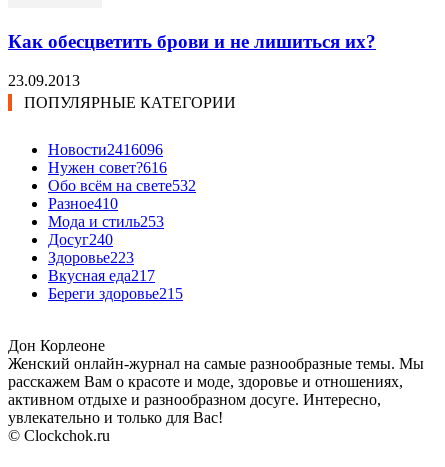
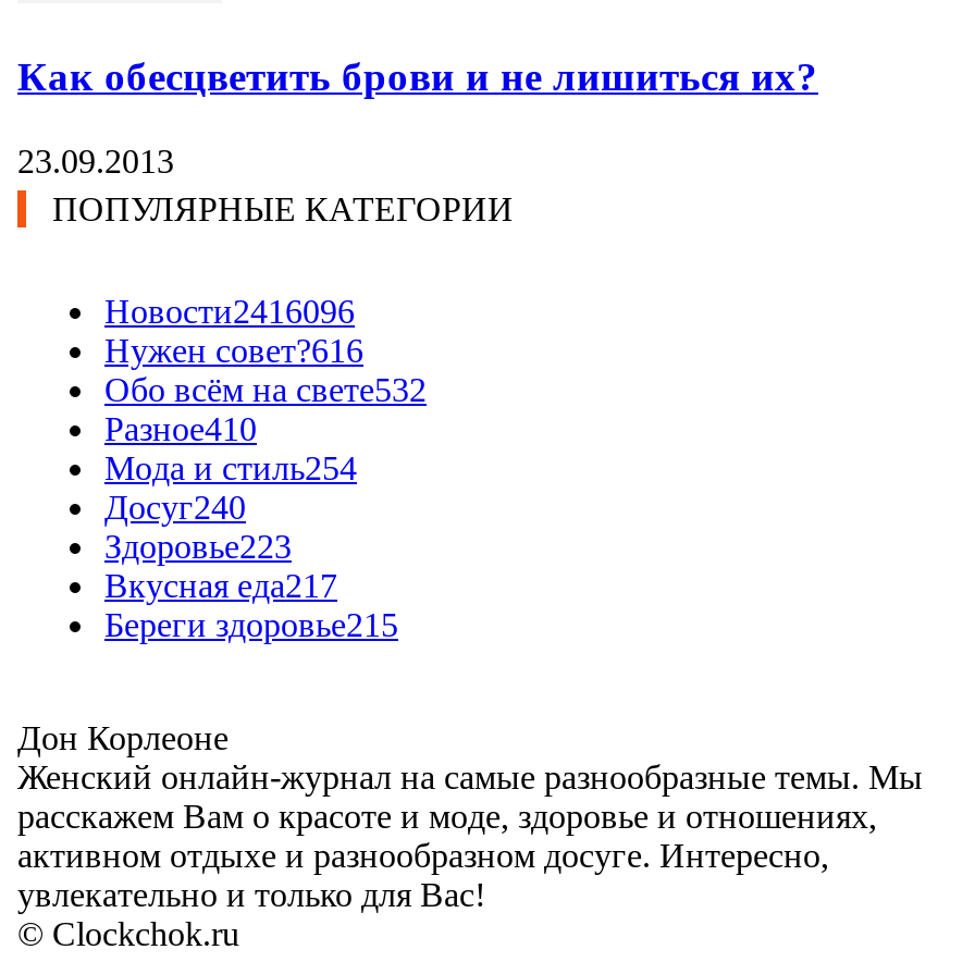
- Мода и стиль253
+ Мода и стиль254
